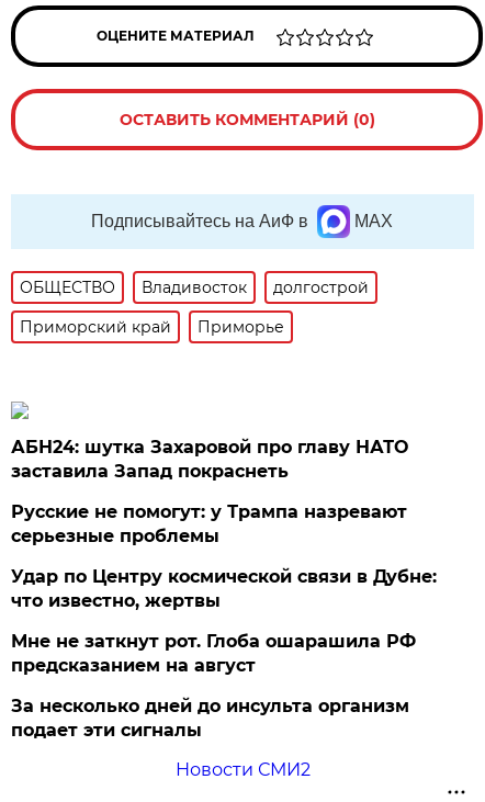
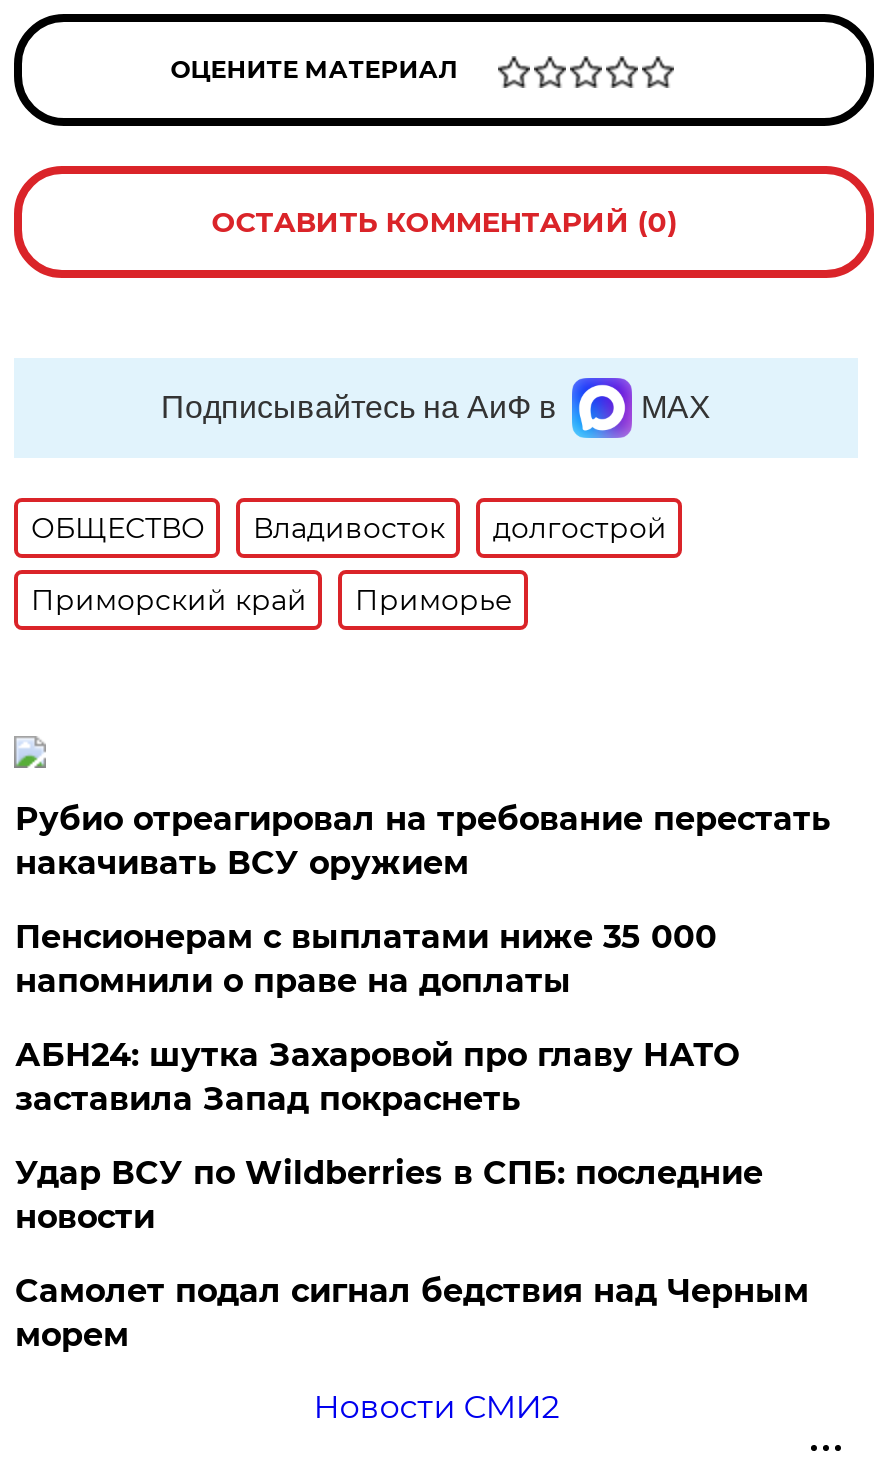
+ Рубио отреагировал на требование перестать
+ накачивать ВСУ оружием
+ Пенсионерам с выплатами ниже 35 000
+ напомнили о праве на доплаты

moved down: АБН24: шутка Захаровой про главу НАТО | заставила Запад покраснеть

- Русские не помогут: у Трампа назревают
- серьезные проблемы
- Удар по Центру космической связи в Дубне:
- что известно, жертвы
- Мне не заткнут рот. Глоба ошарашила РФ
- предсказанием на август
- За несколько дней до инсульта организм
- подает эти сигналы
+ Удар ВСУ по Wildberries в СПБ: последние
+ новости
+ Самолет подал сигнал бедствия над Черным
+ морем
